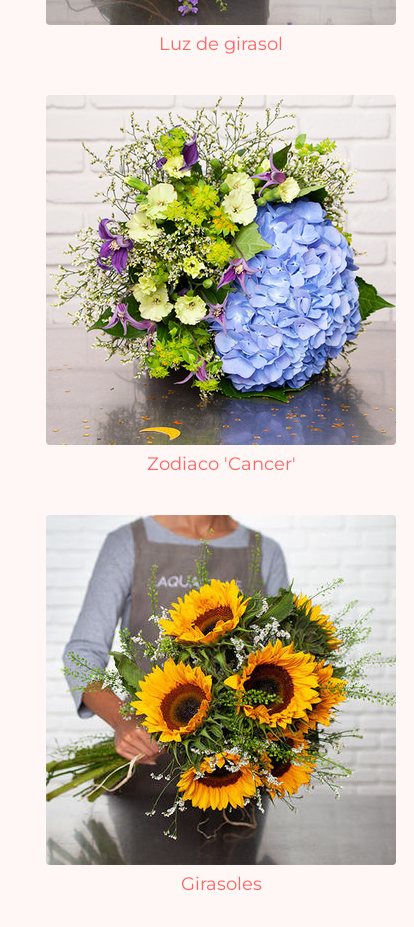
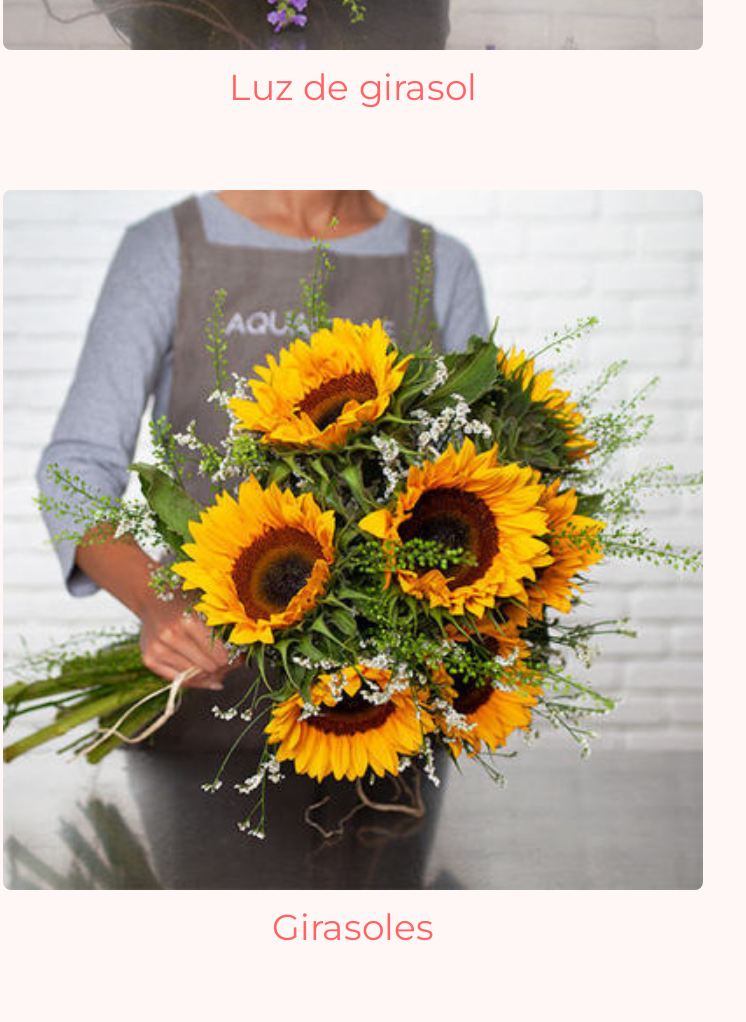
- [image]
- Zodiaco 'Cancer'
